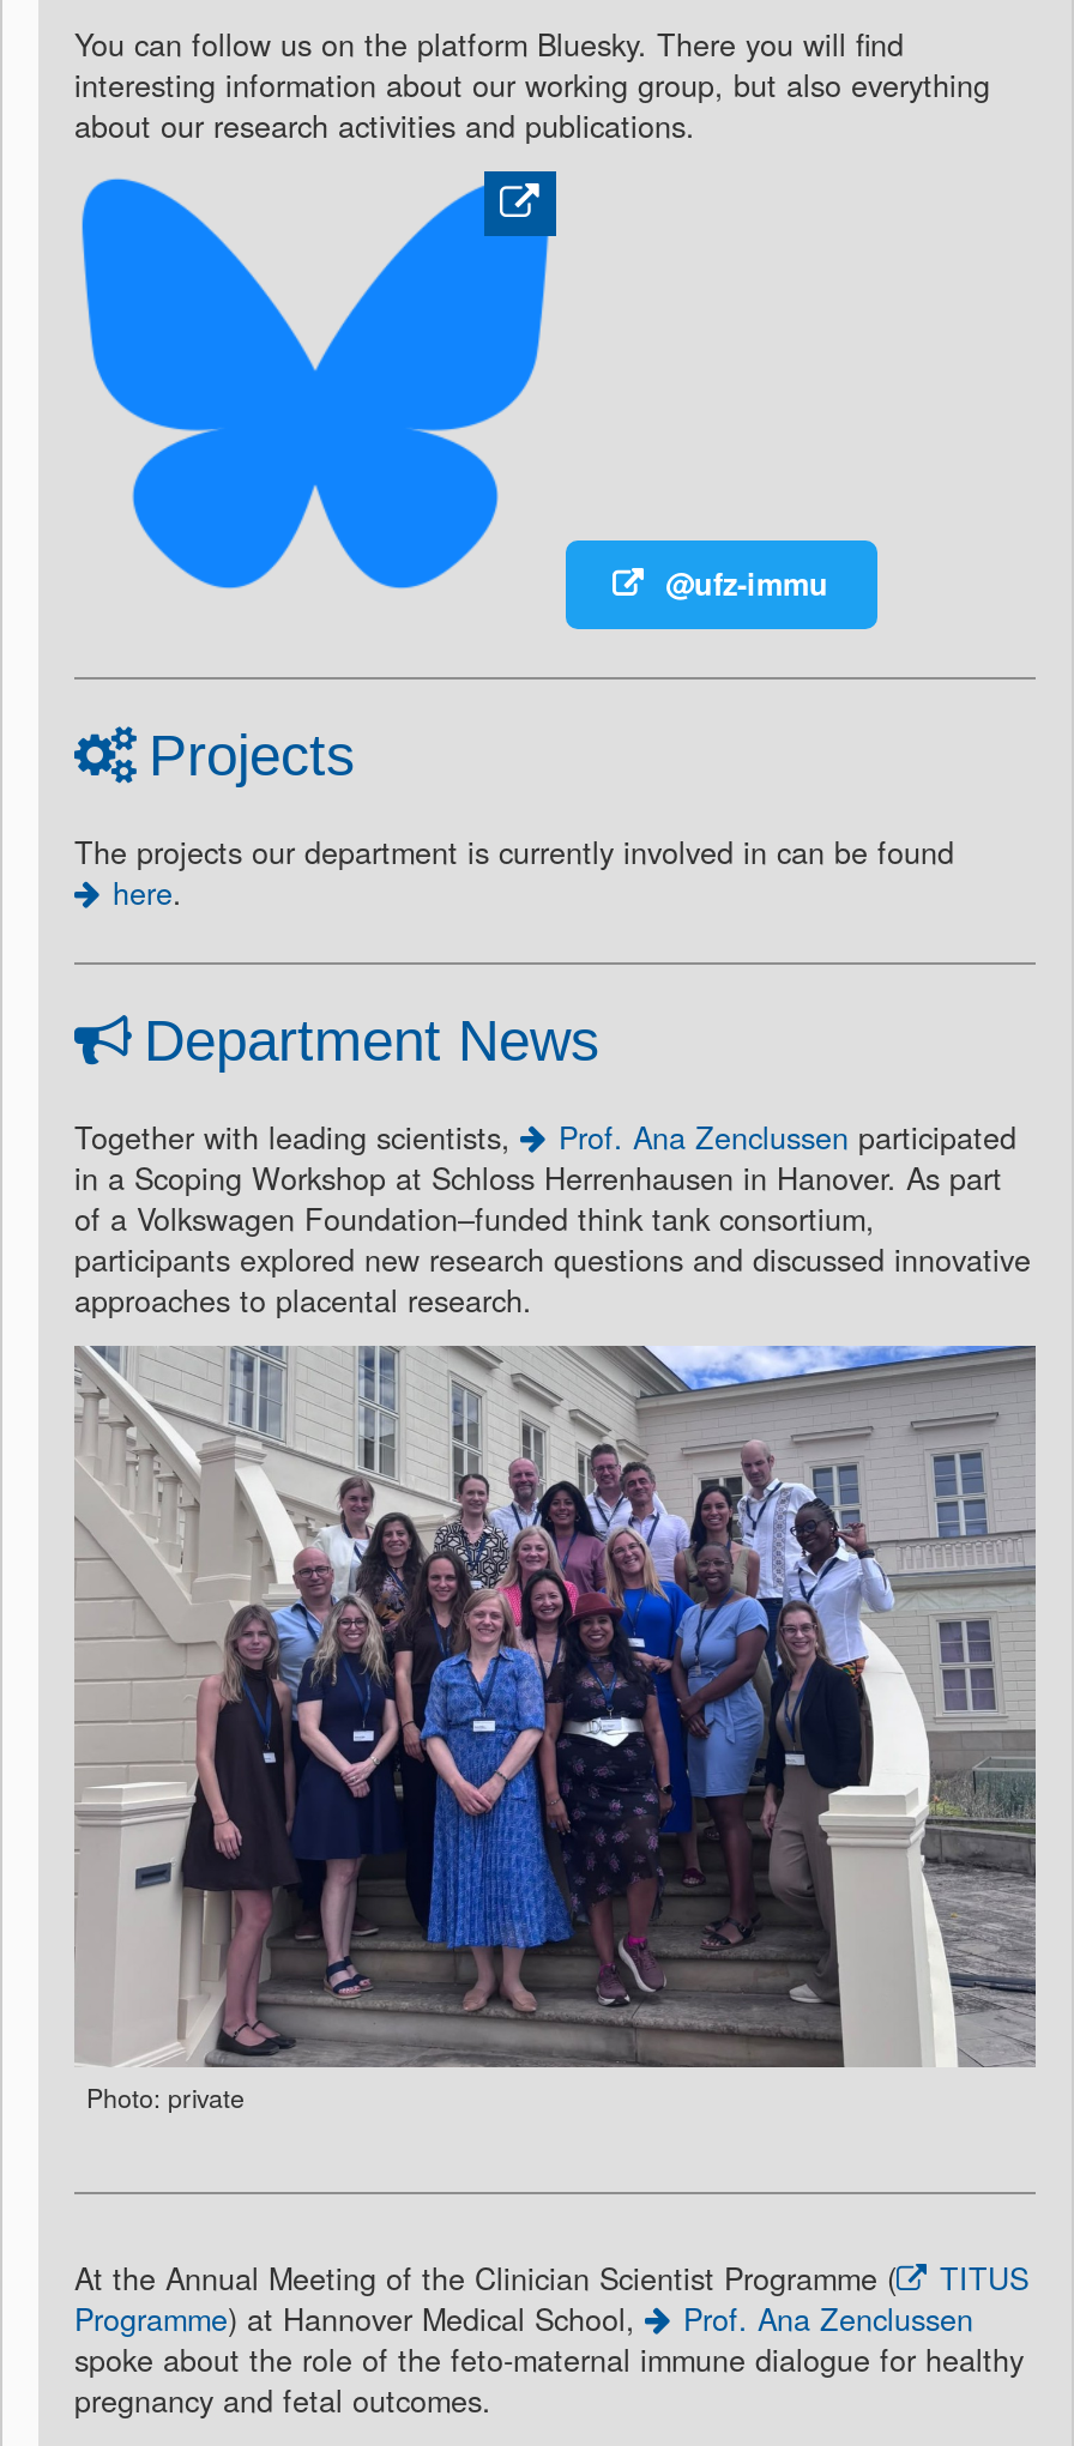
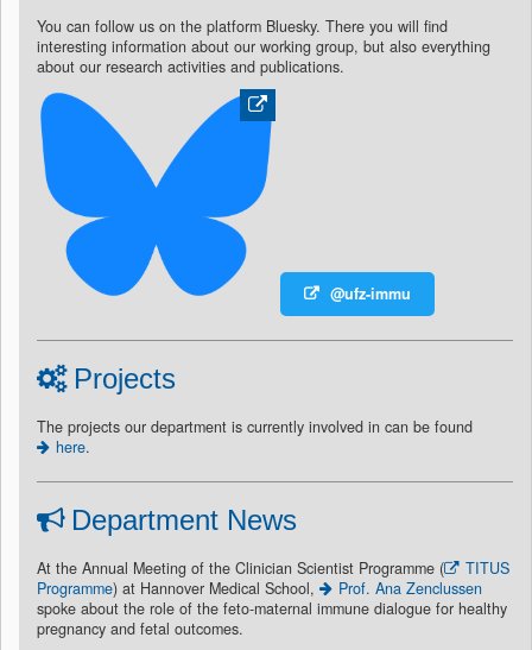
- Together with leading scientists,
- Prof. Ana Zenclussen participated
- in a Scoping Workshop at Schloss Herrenhausen in Hanover. As part
- of a Volkswagen Foundation–funded think tank consortium,
- participants explored new research questions and discussed innovative
- approaches to placental research.

- [image]
- Photo: private
